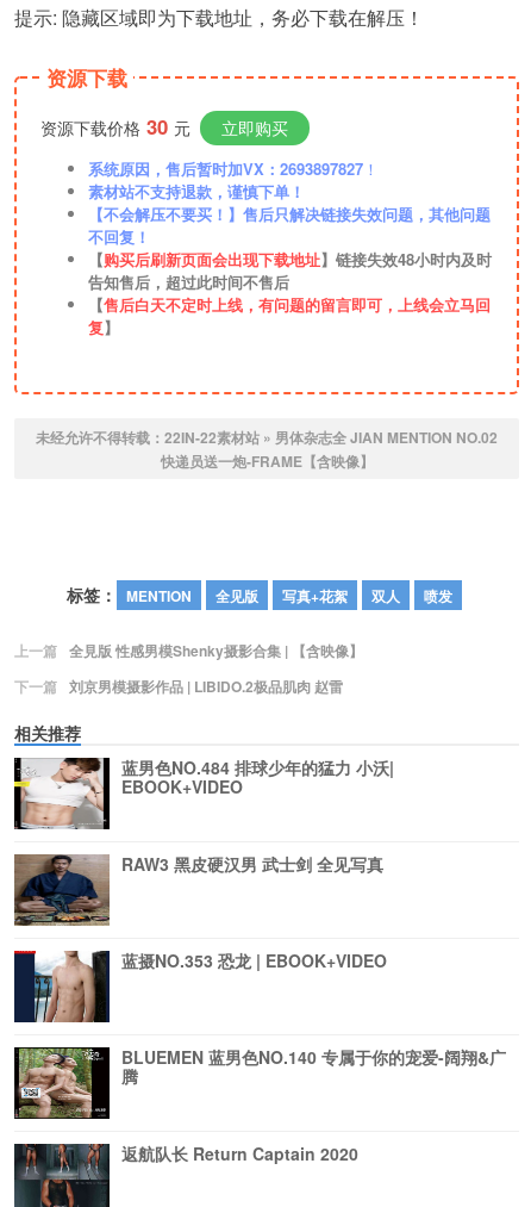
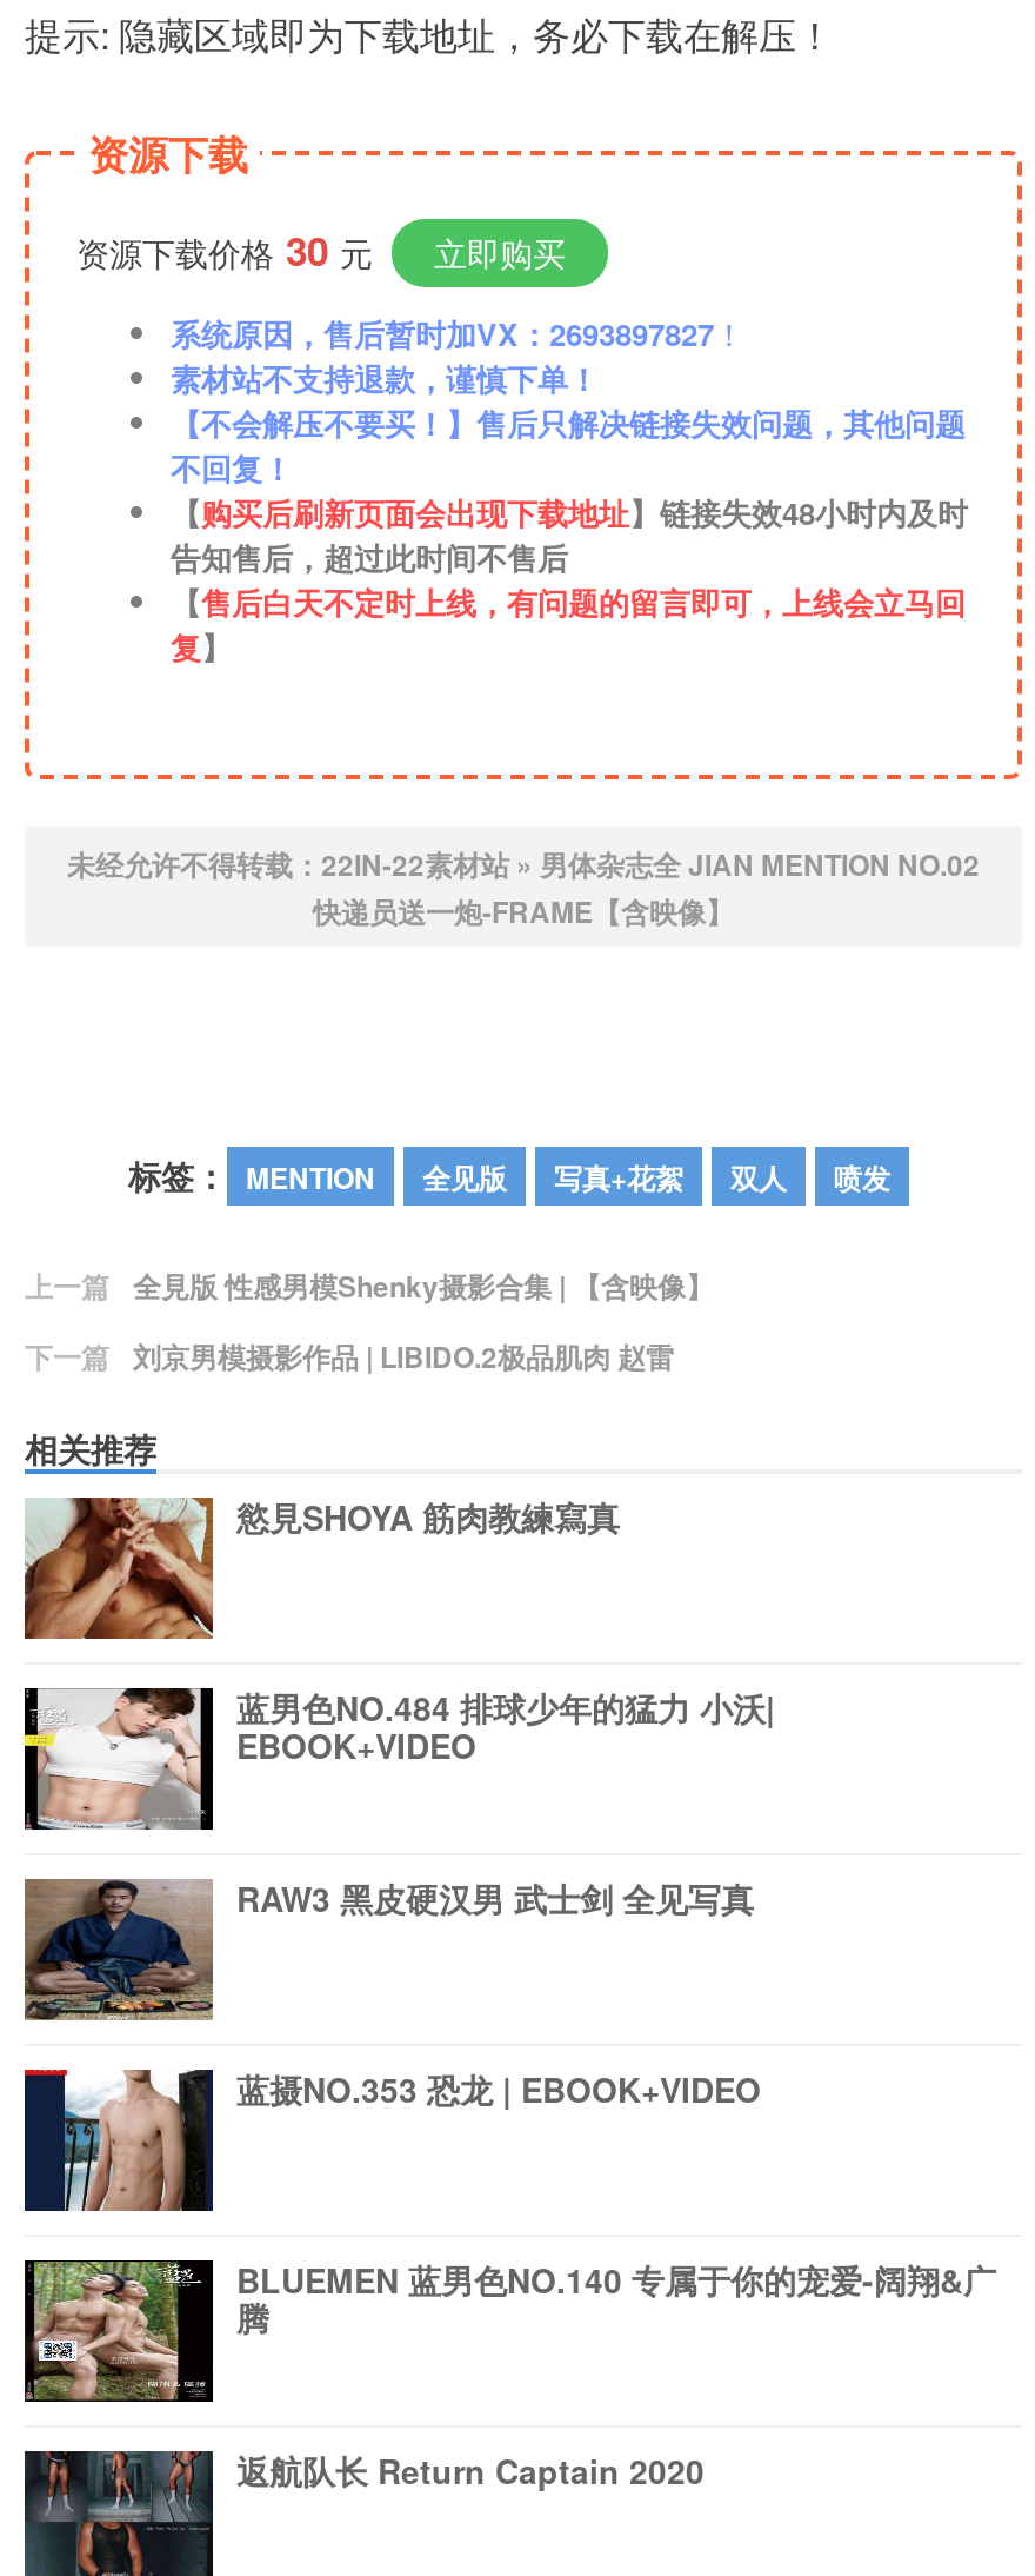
+ [image]
+ 慾見SHOYA 筋肉教練寫真
